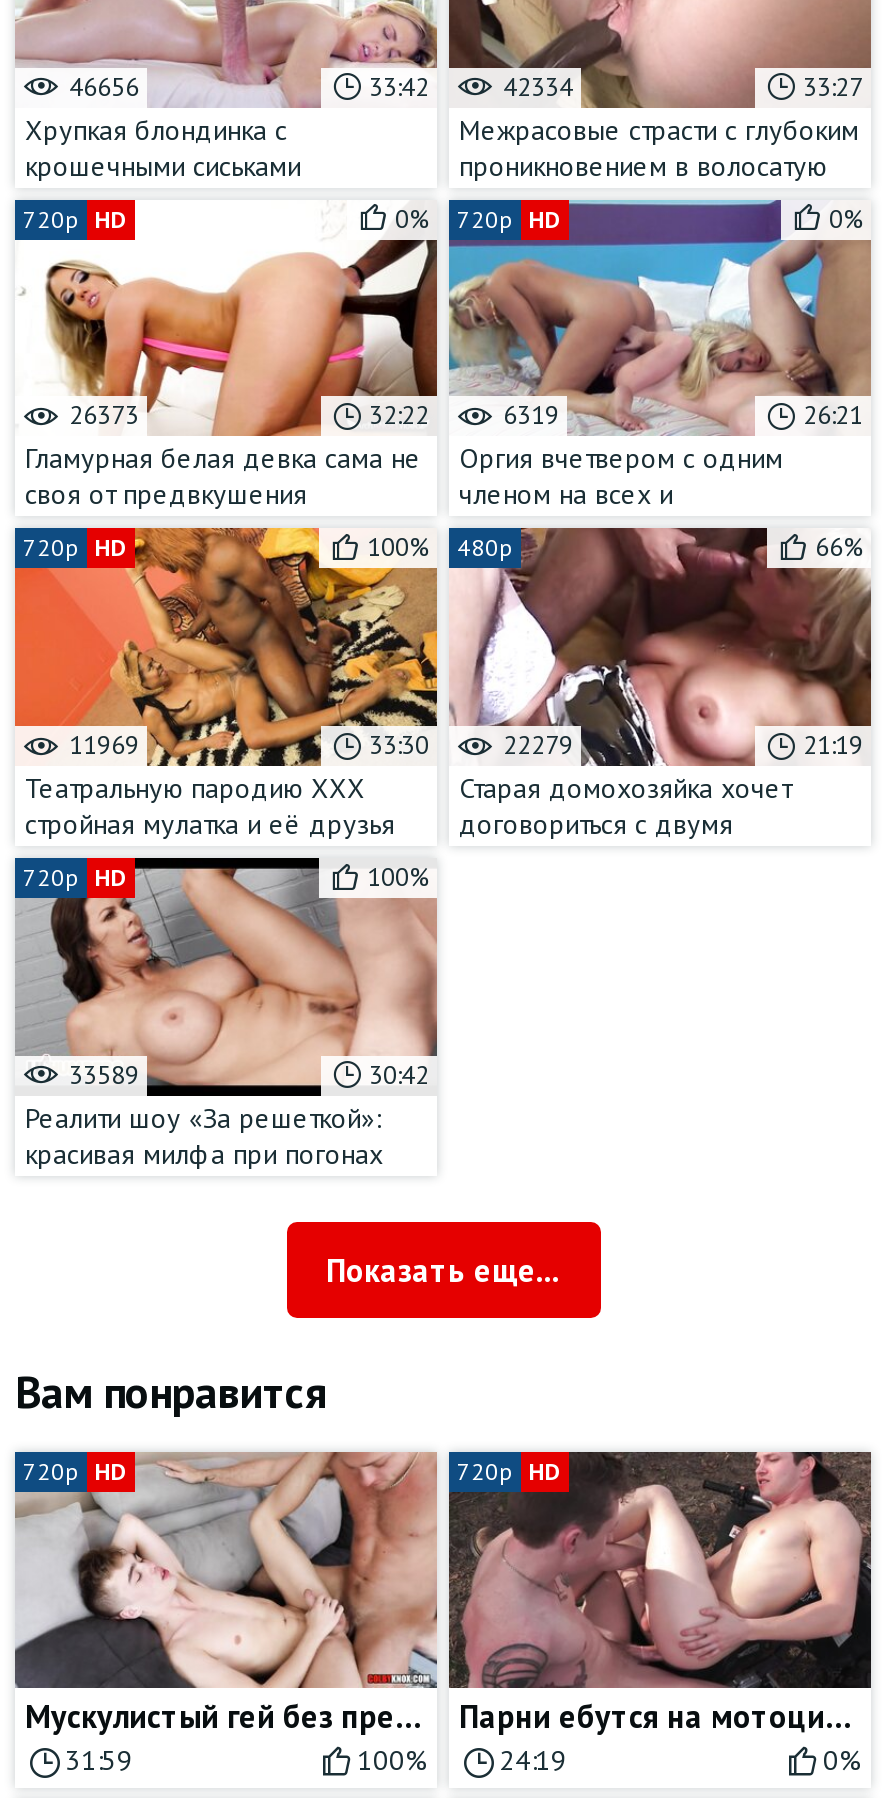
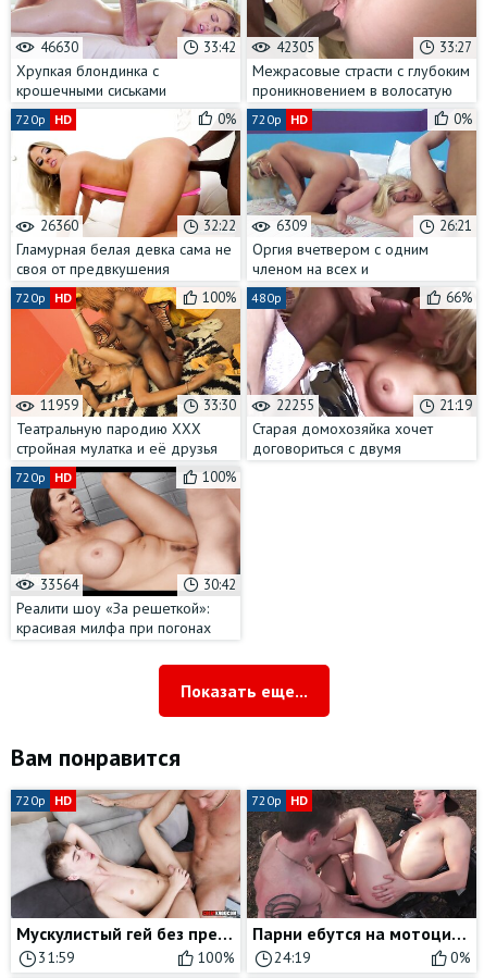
- 46656
+ 46630

- 33:42 42334
+ 33:42 42305

- 26373
+ 26360

- 32:22 6319
+ 32:22 6309

- 11969
+ 11959

- 33:30 22279
+ 33:30 22255

- 33589
+ 33564
